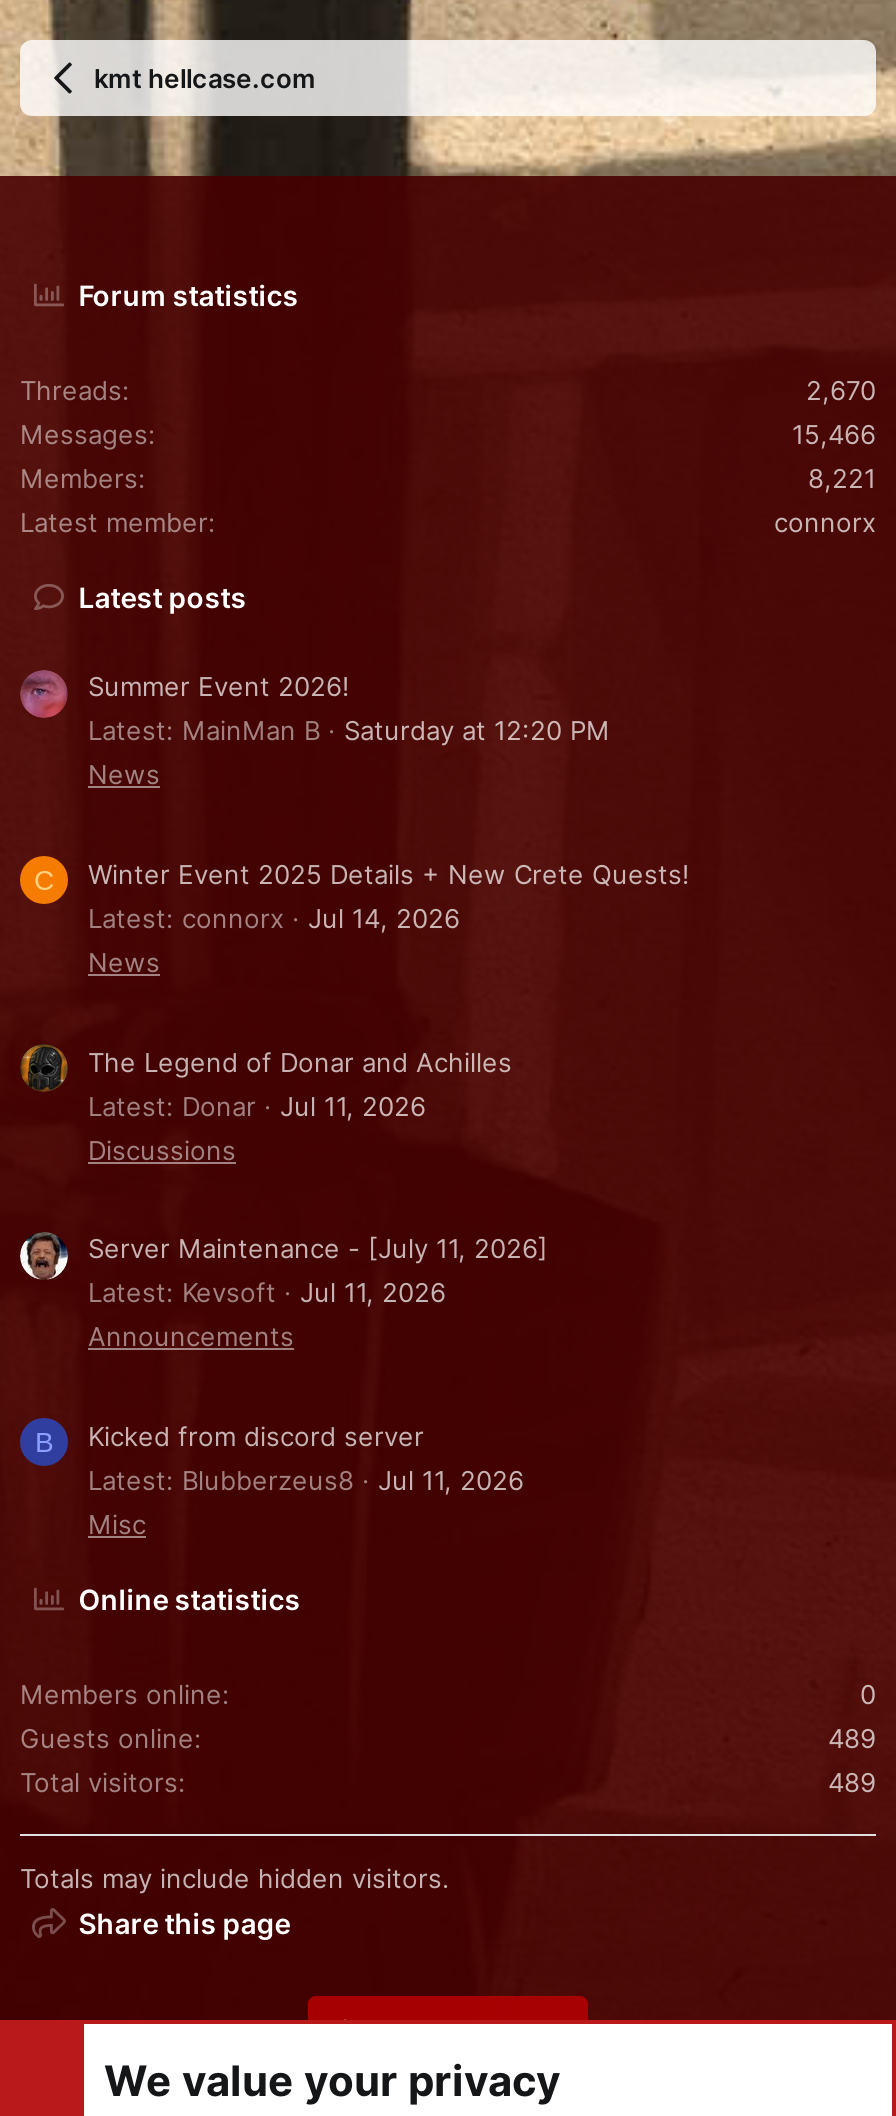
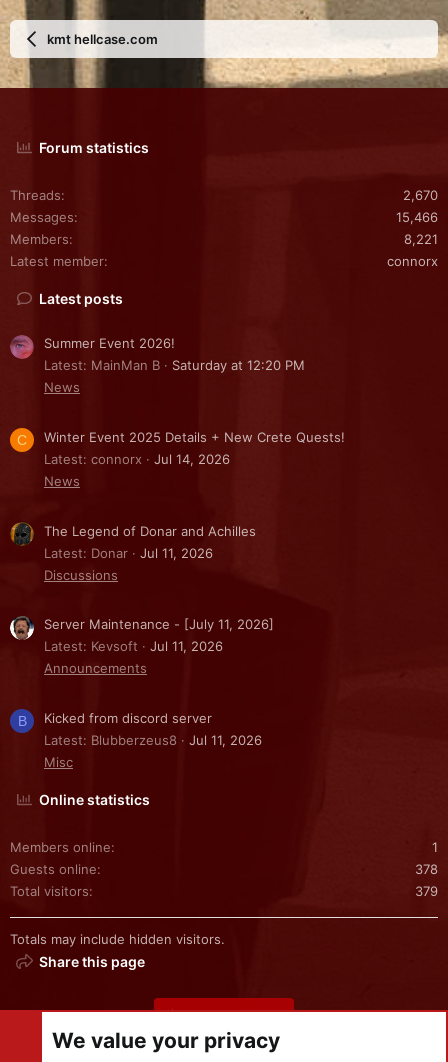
- 0
+ 1

- 489
+ 378

- 489
+ 379
